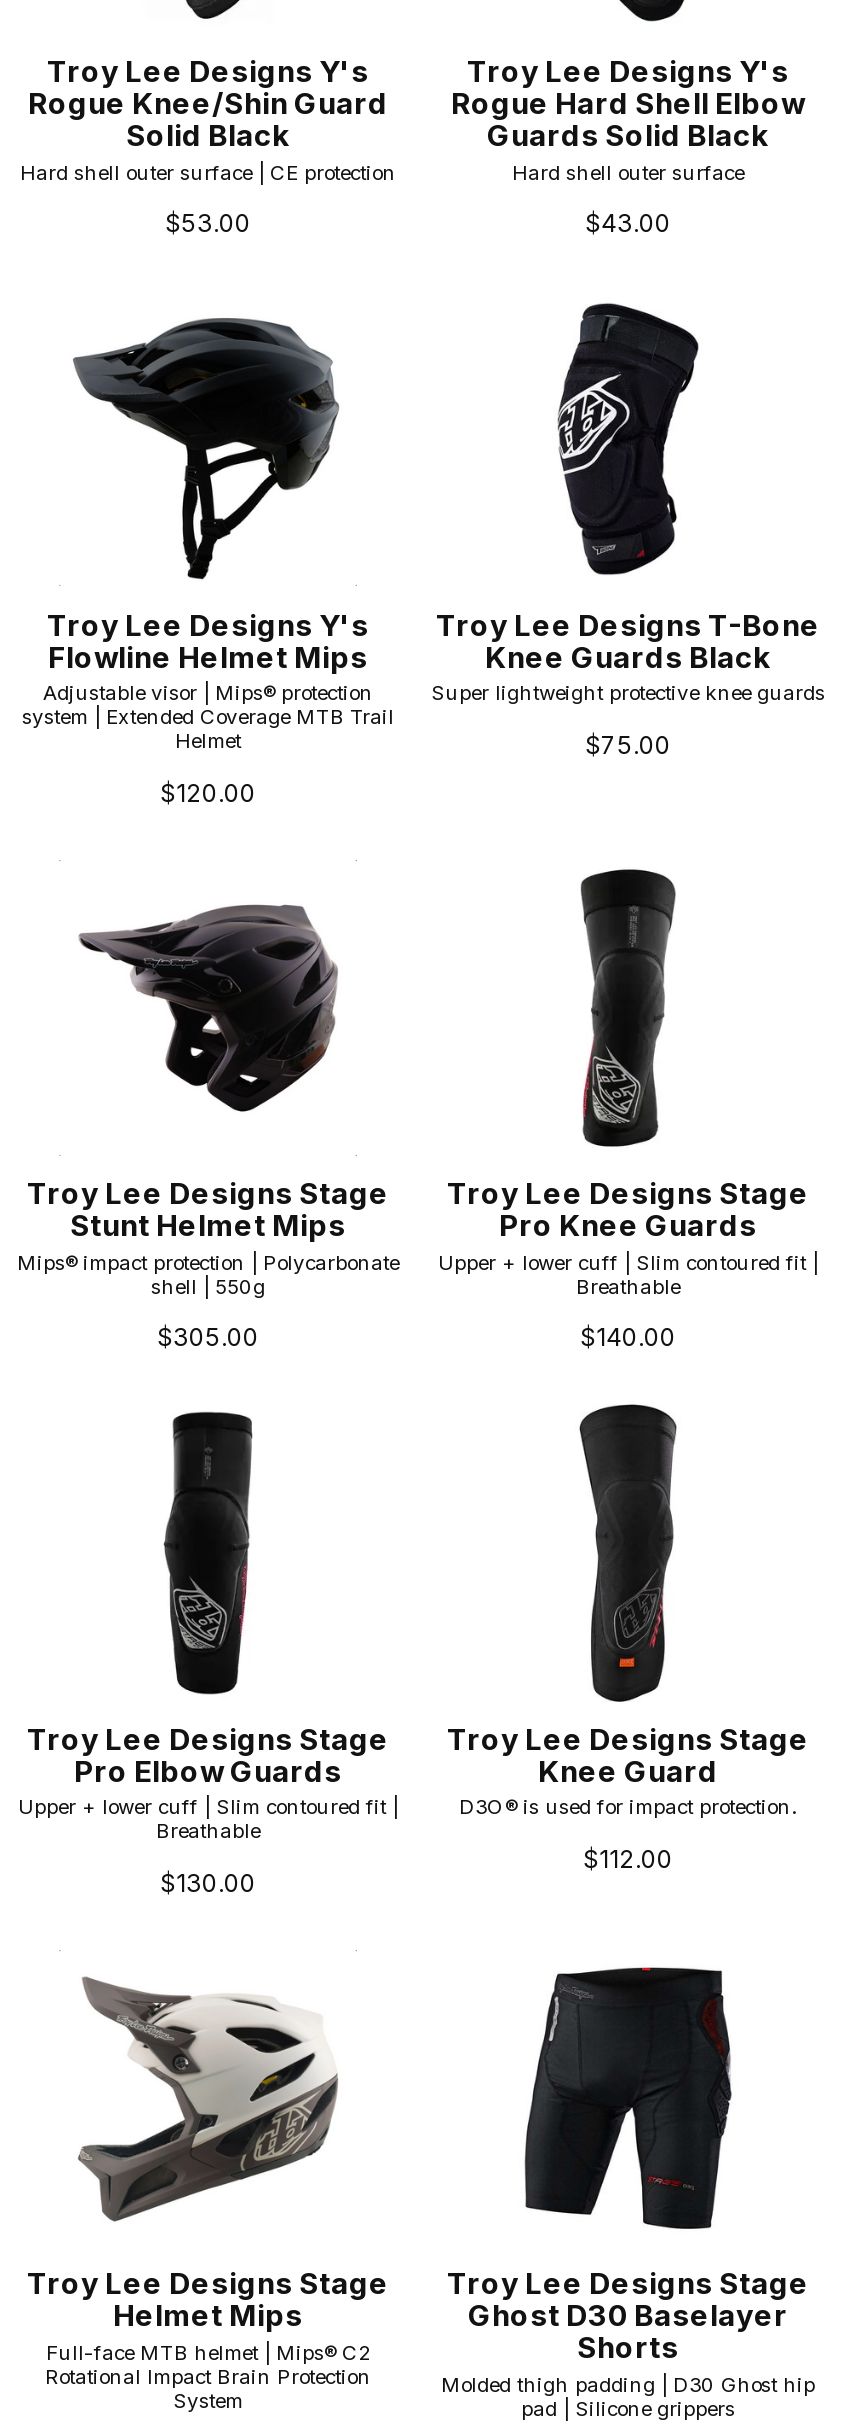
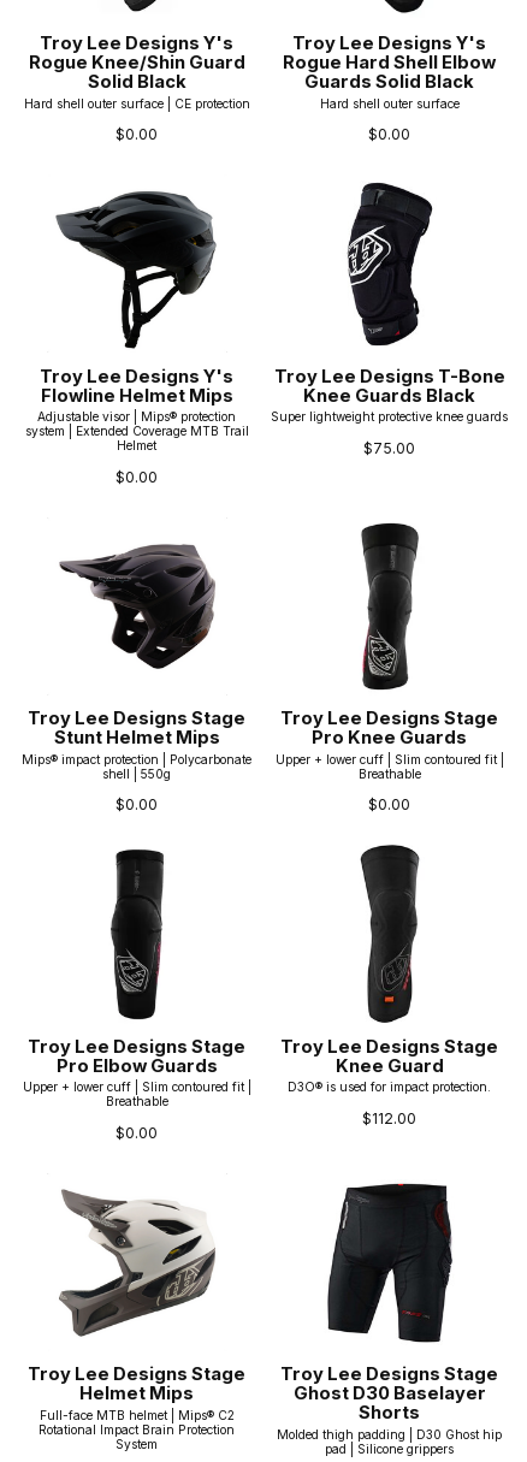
- $53.00
+ $0.00

- $43.00
+ $0.00

- $120.00
+ $0.00

- $305.00
+ $0.00

- $140.00
+ $0.00

- $130.00
+ $0.00
